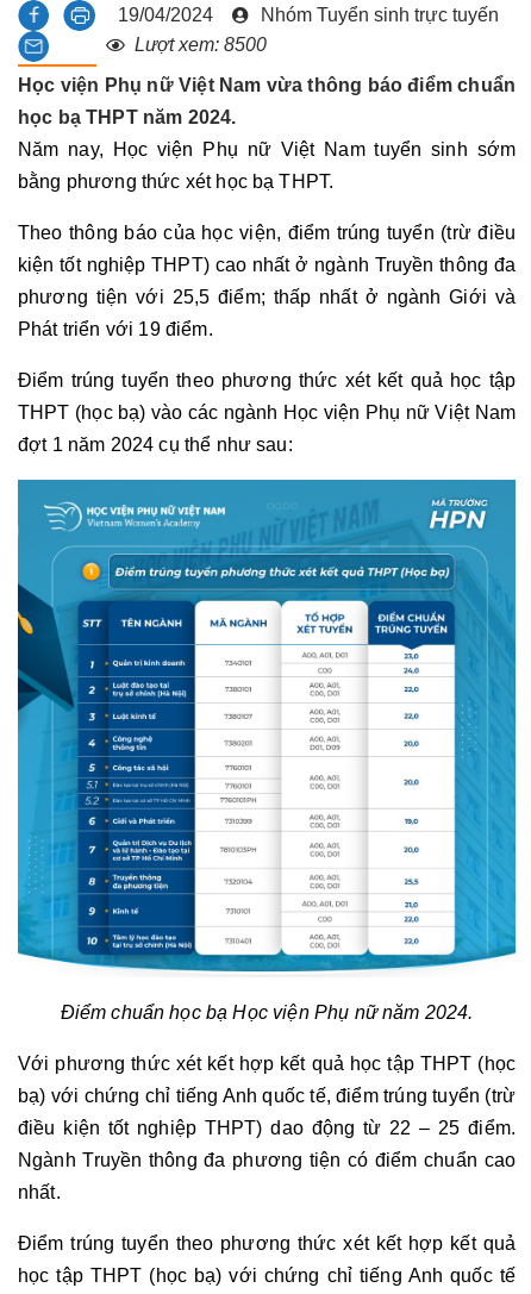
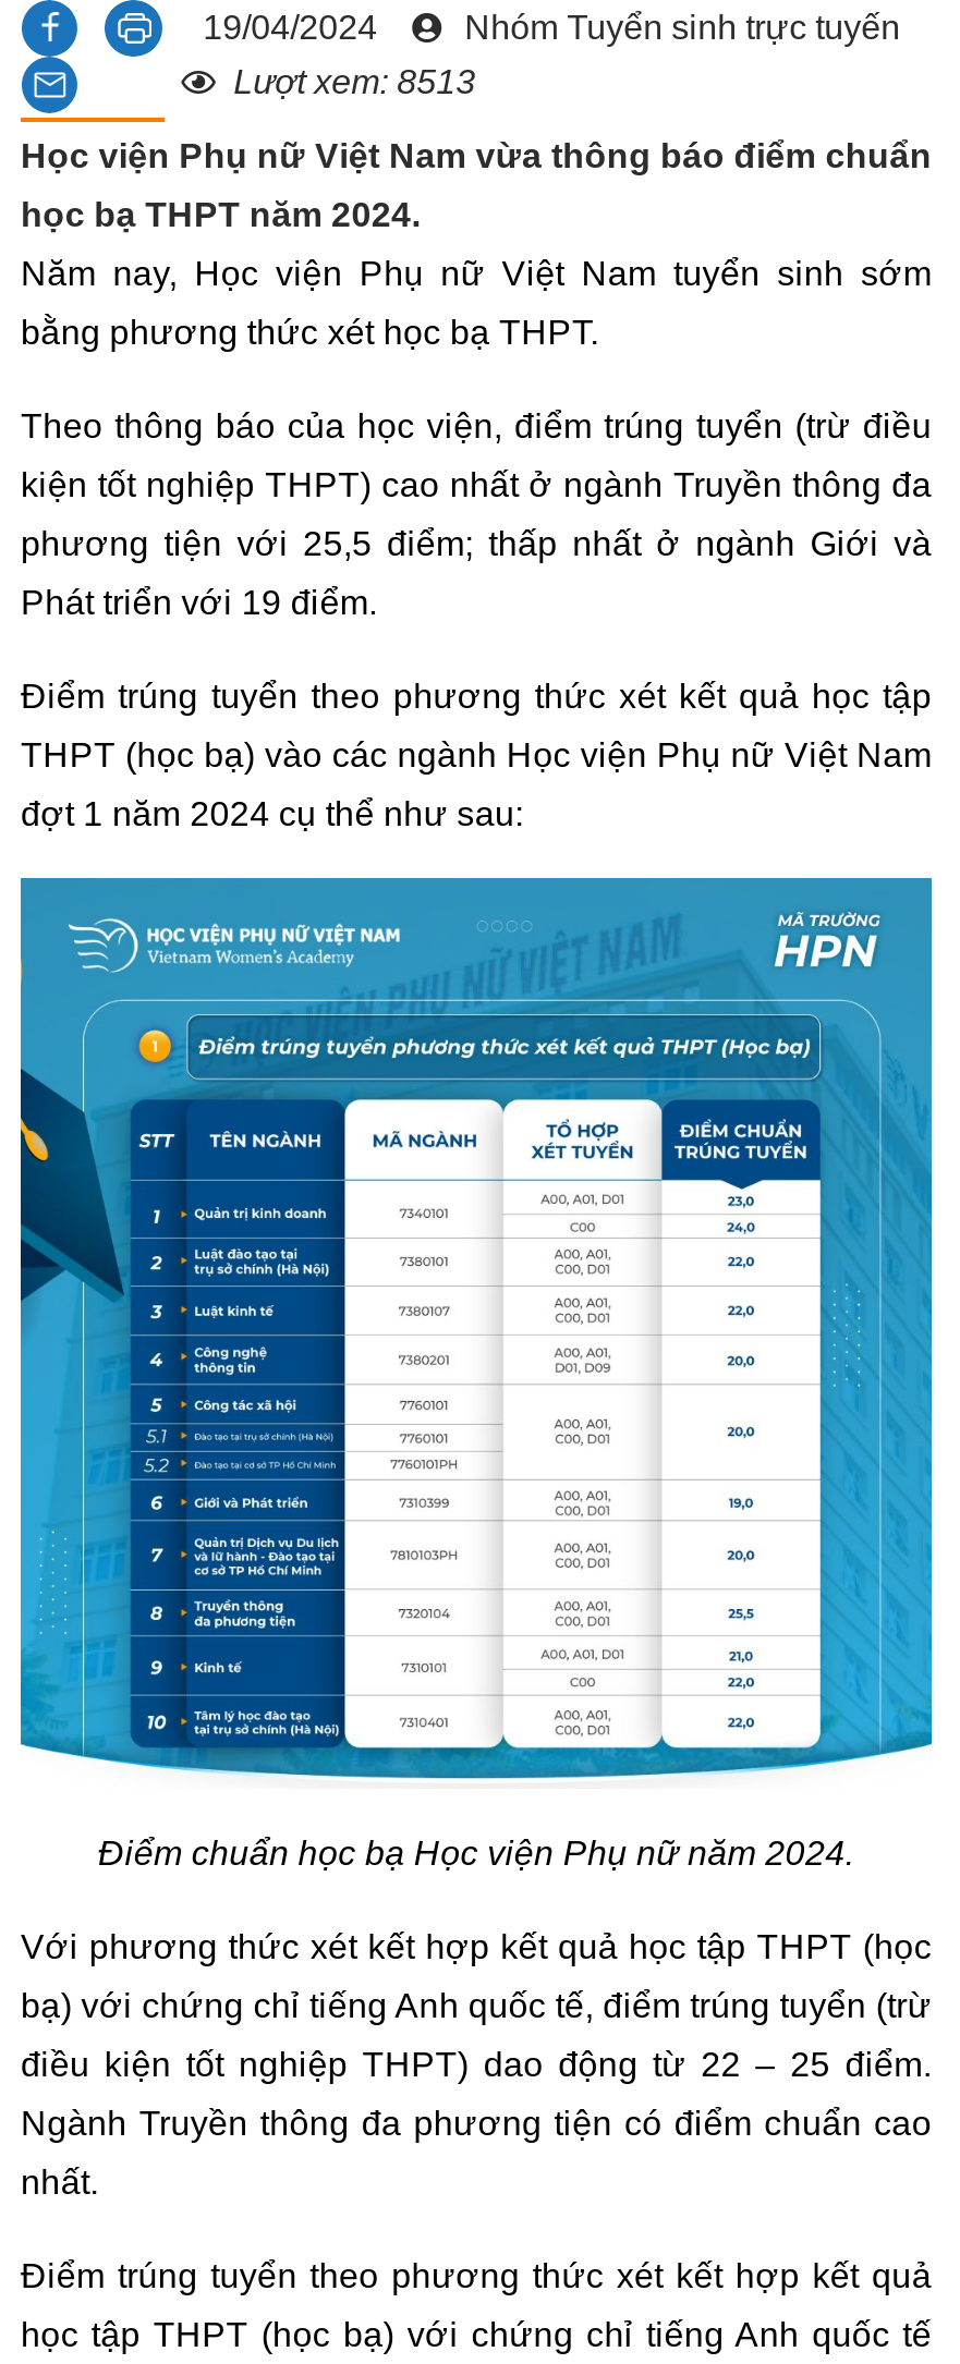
- Lượt xem: 8500
+ Lượt xem: 8513
